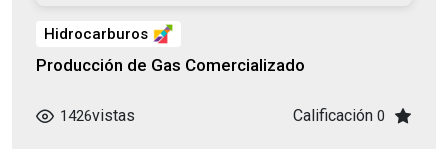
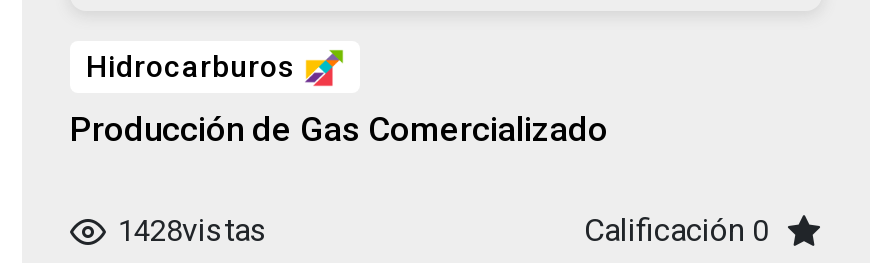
- 1426vistas
+ 1428vistas
